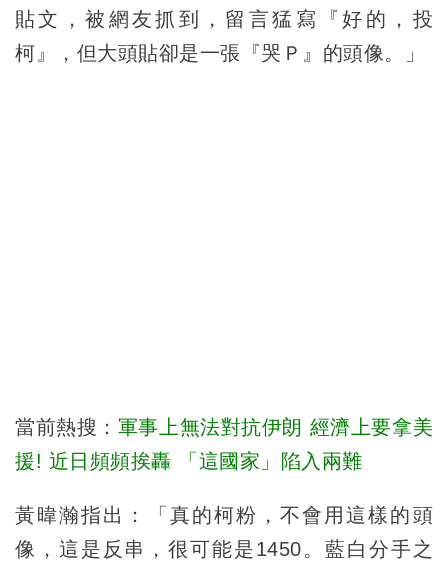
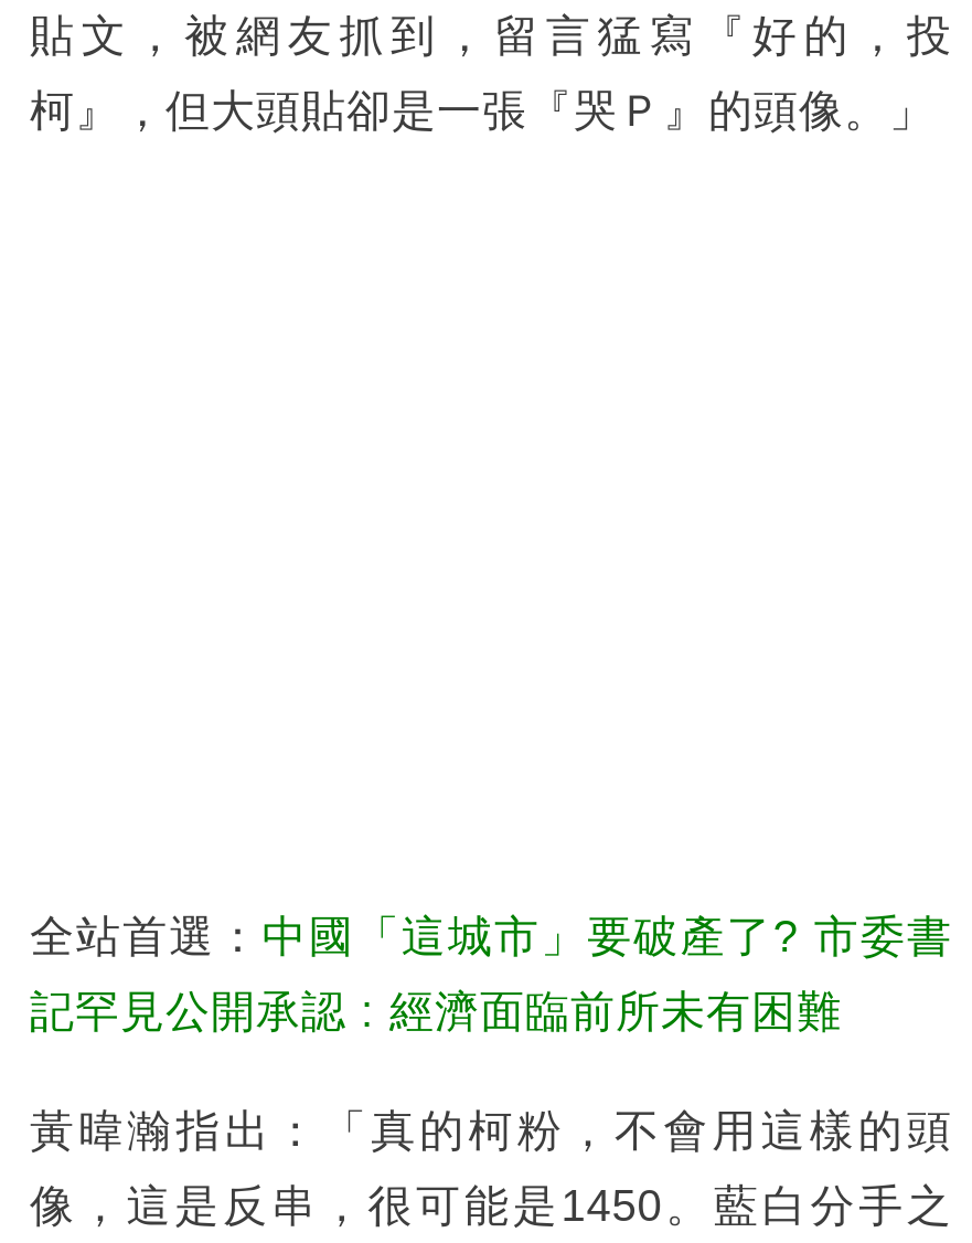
- 當前熱搜：軍事上無法對抗伊朗 經濟上要拿美
+ 全站首選：中國「這城市」要破產了? 市委書

- 援! 近日頻頻挨轟 「這國家」陷入兩難
+ 記罕見公開承認 : 經濟面臨前所未有困難
